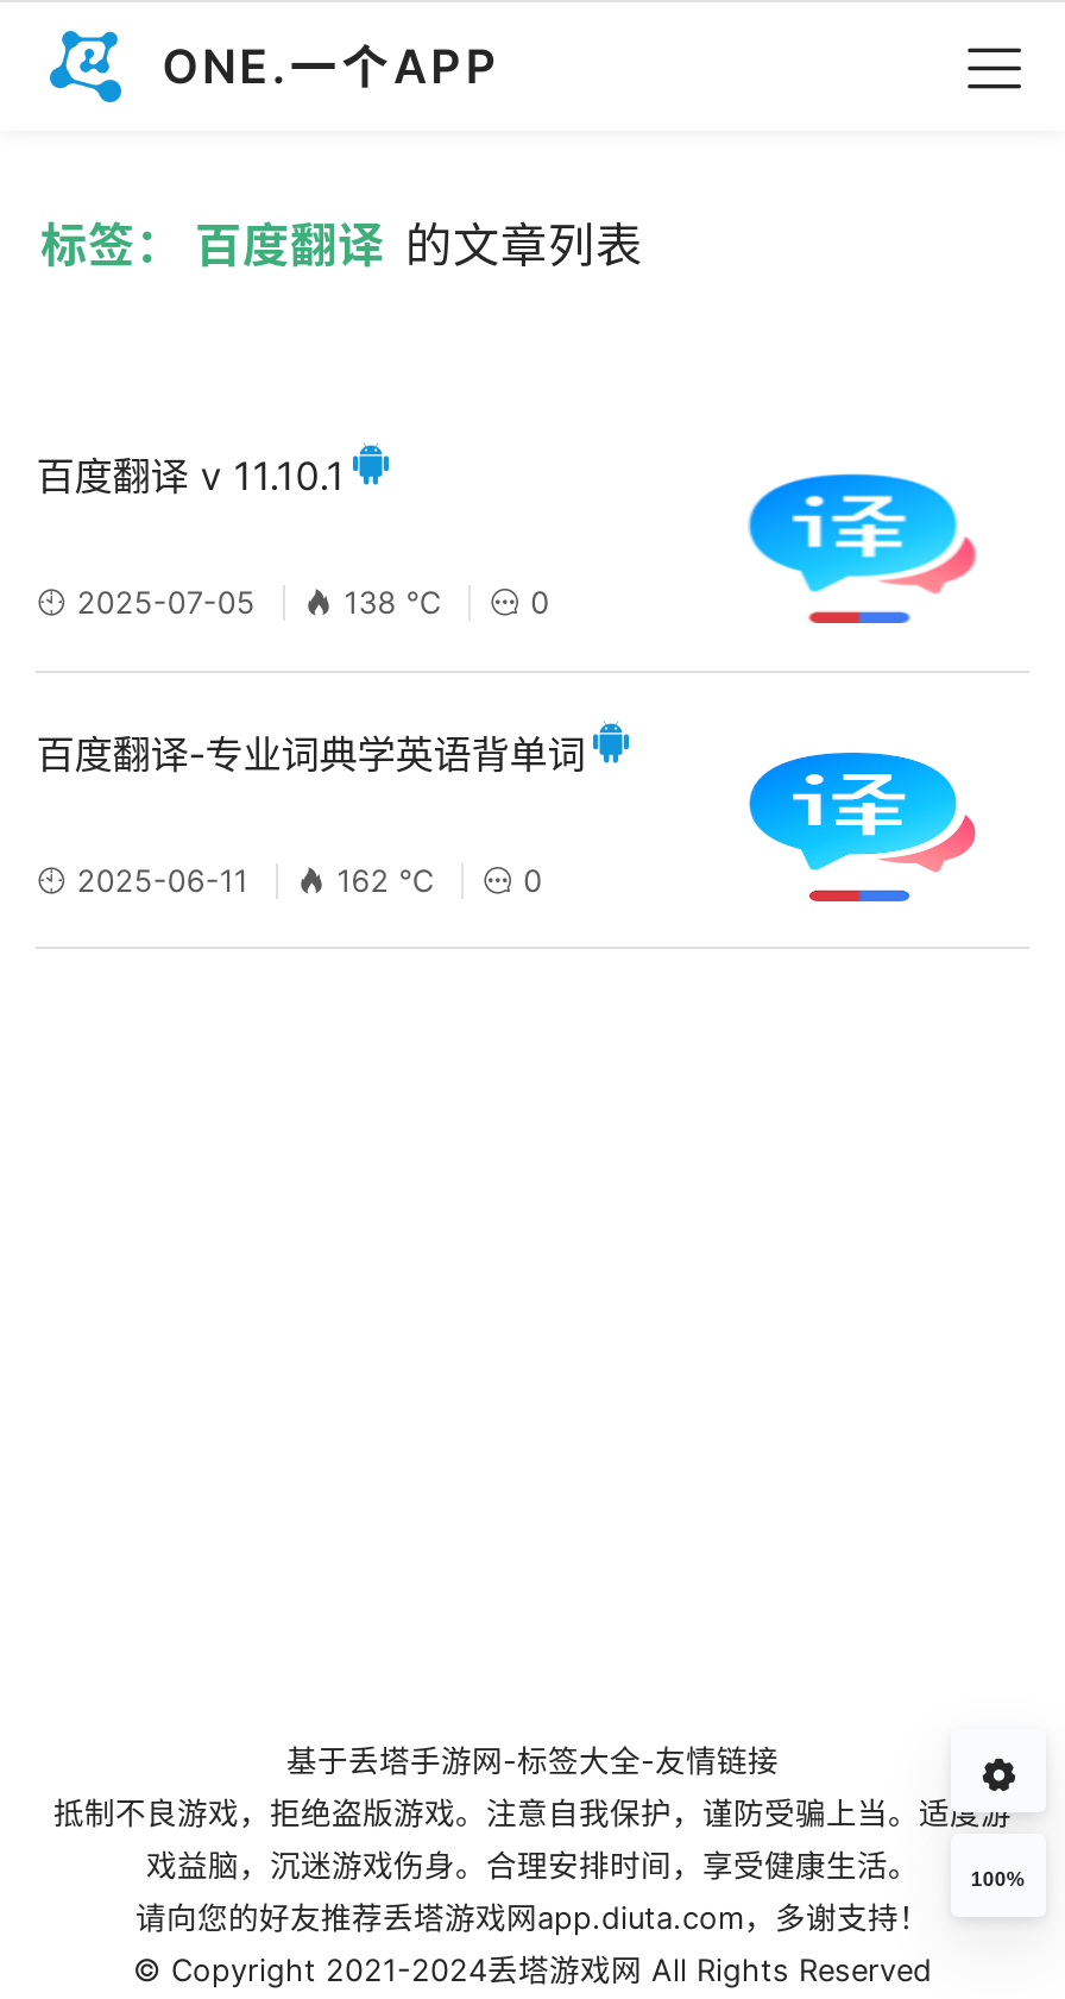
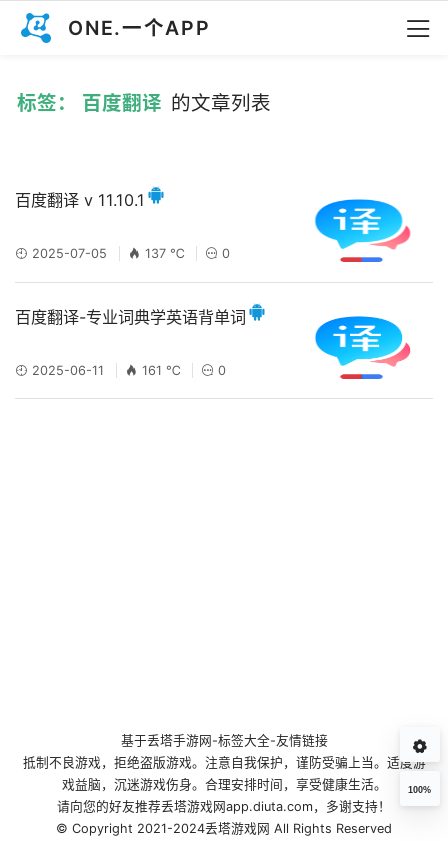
- 138 ℃
+ 137 ℃

- 162 ℃
+ 161 ℃
